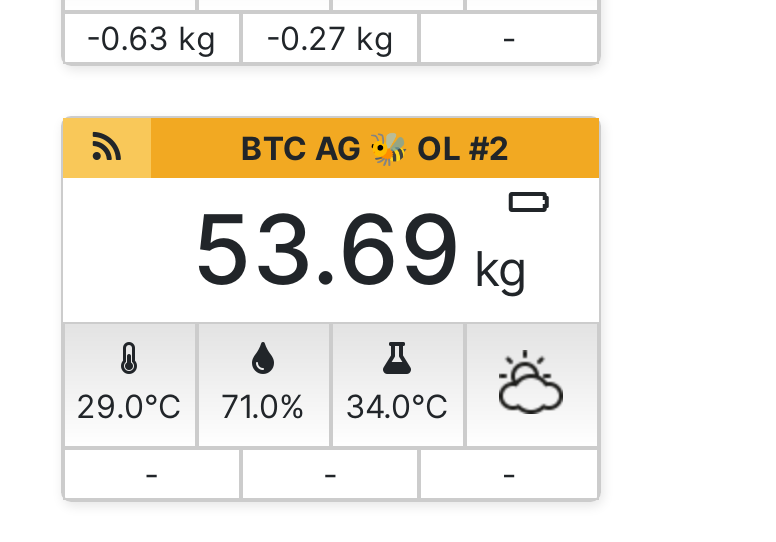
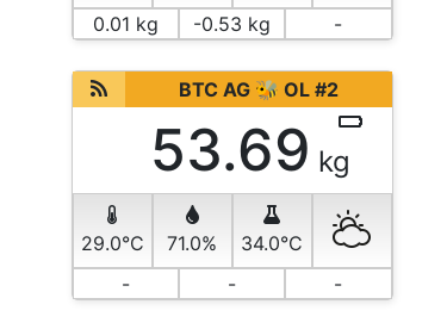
- -0.63 kg
- -0.27 kg
+ 0.01 kg
+ -0.53 kg
